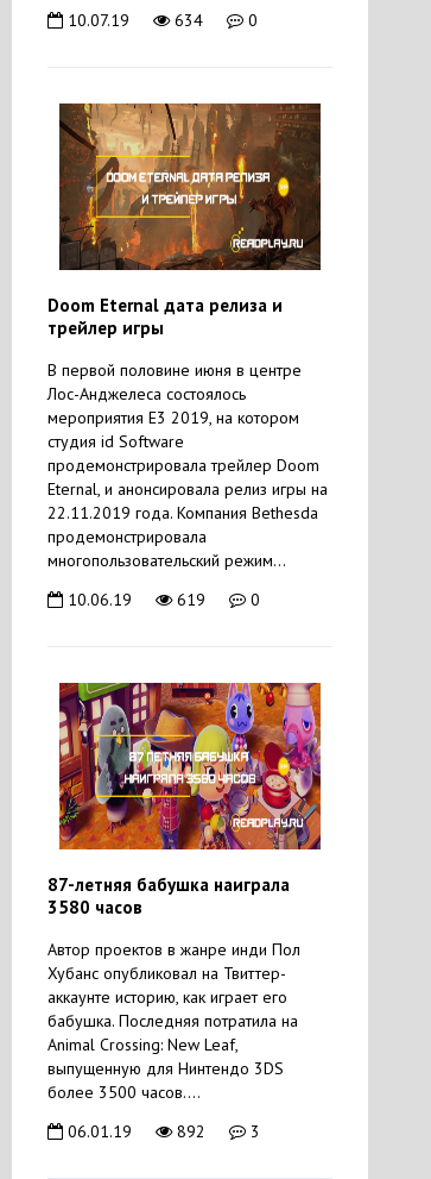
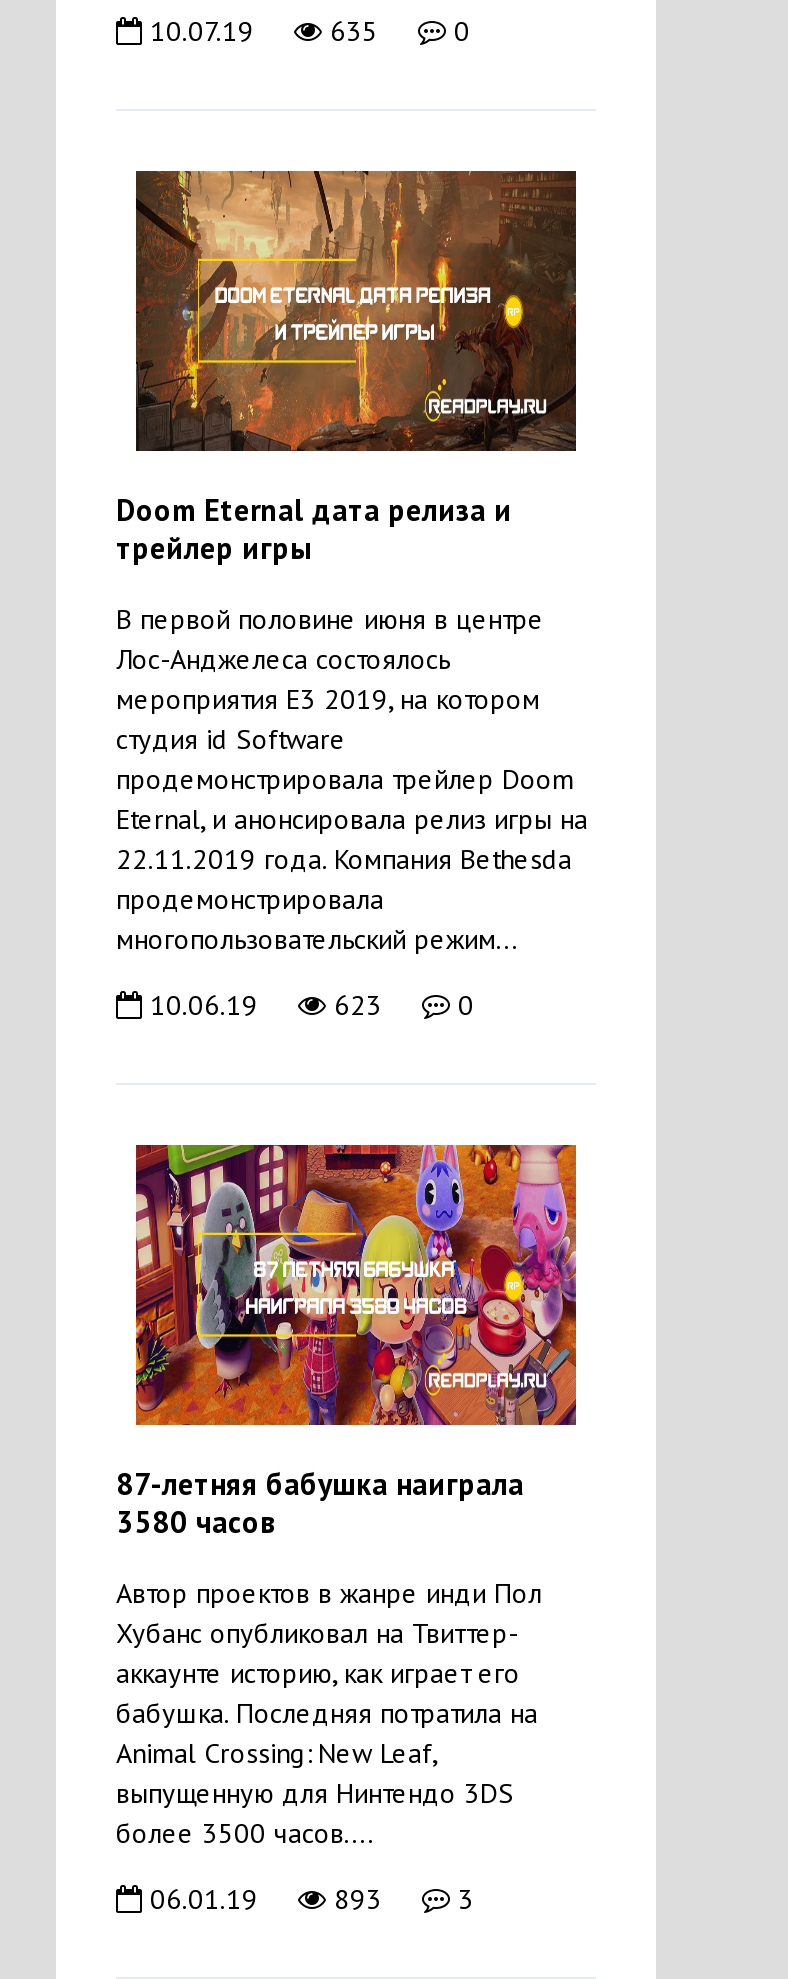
- 10.07.19 634 0
+ 10.07.19 635 0

- 10.06.19 619 0
+ 10.06.19 623 0

- 06.01.19 892 3
+ 06.01.19 893 3
